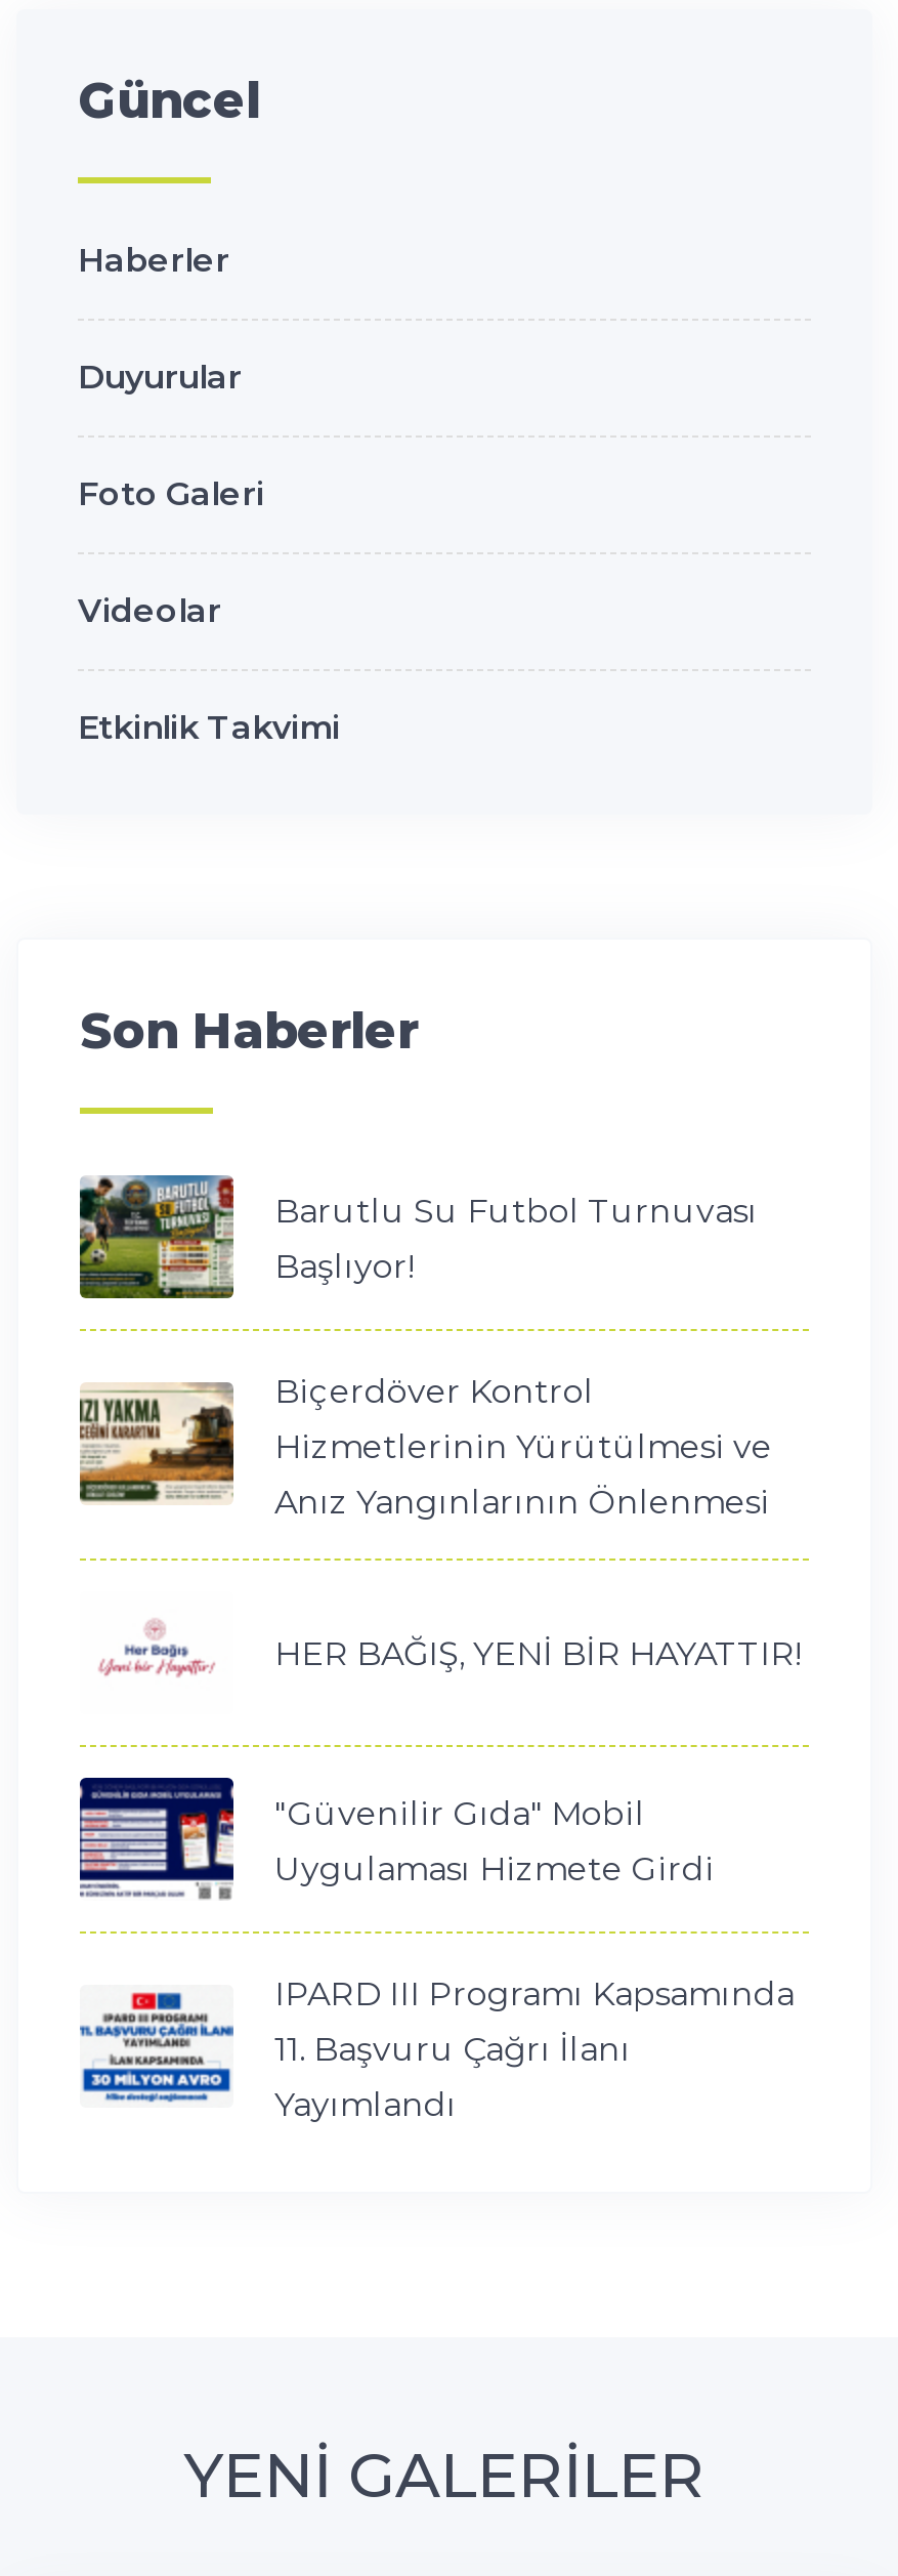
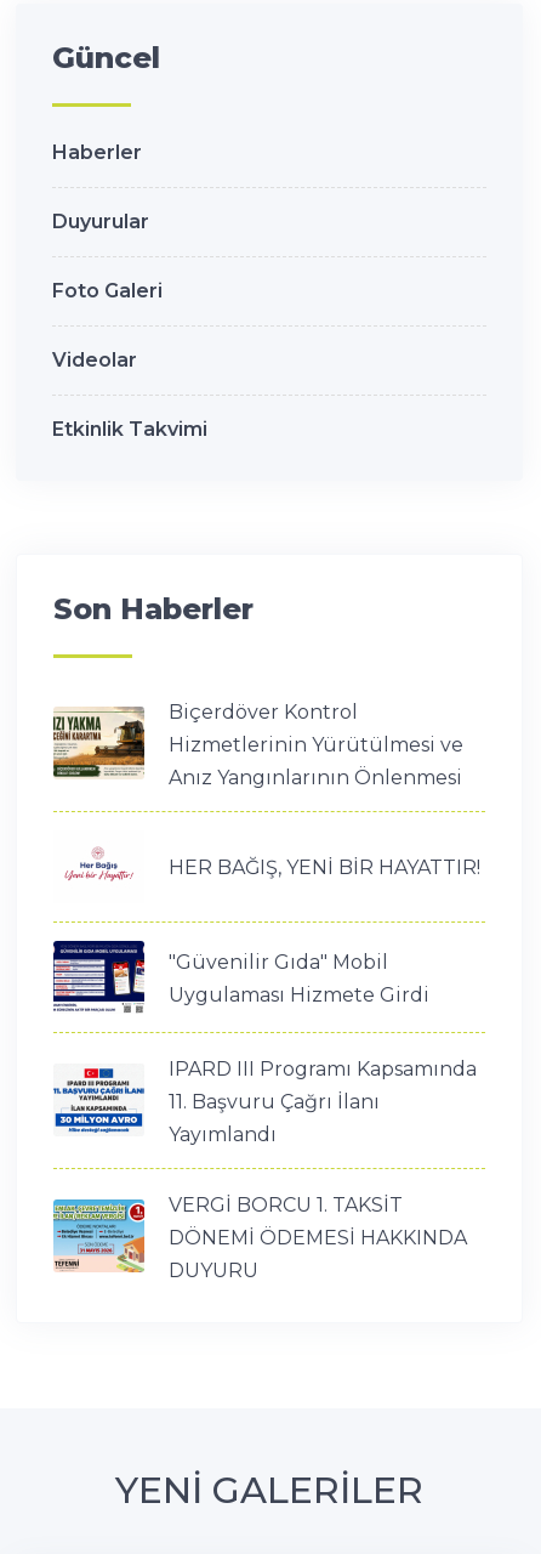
- [image]
- Barutlu Su Futbol Turnuvası
- Başlıyor!

moved up: [image] | Biçerdöver Kontrol | Hizmetlerinin Yürütülmesi ve | ... | IPARD III Programı Kapsamında | Yayımlandı

+ [image]
+ VERGİ BORCU 1. TAKSİT
+ DÖNEMİ ÖDEMESİ HAKKINDA
+ DUYURU
